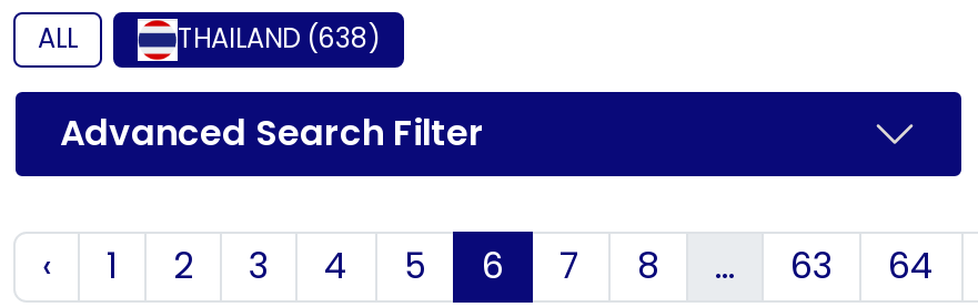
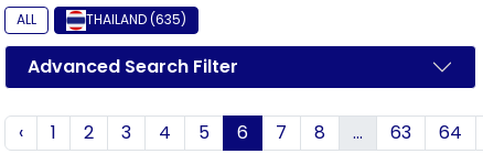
- THAILAND (638)
+ THAILAND (635)
